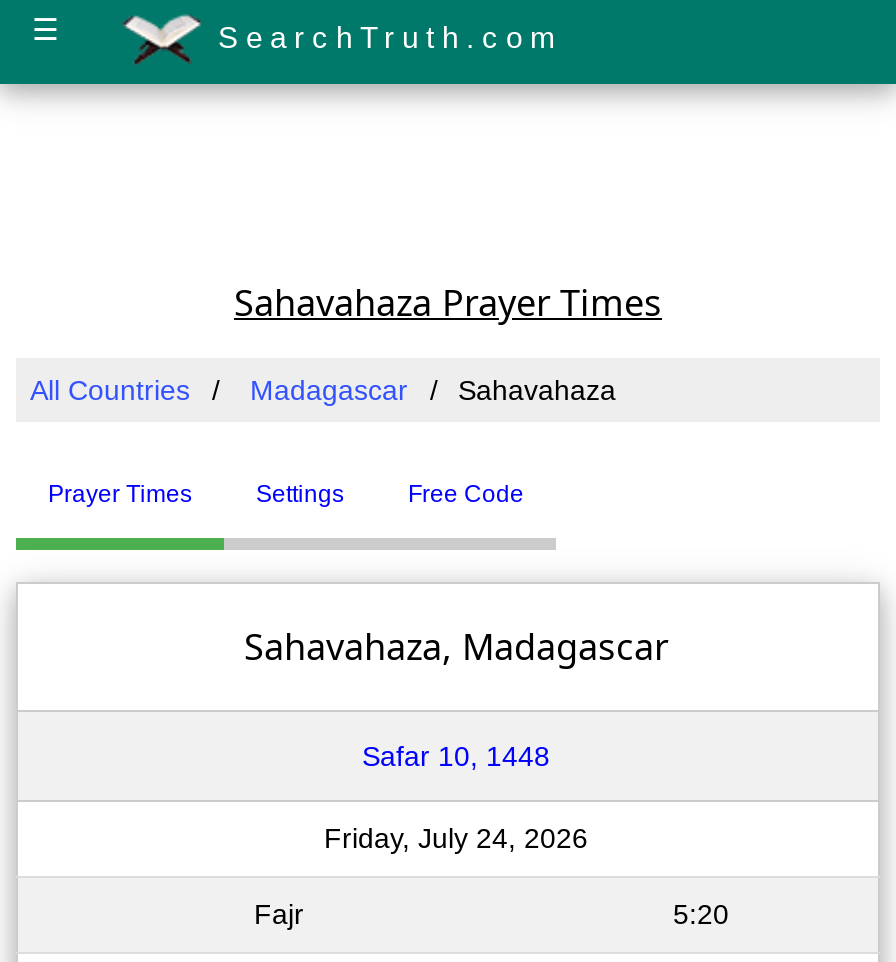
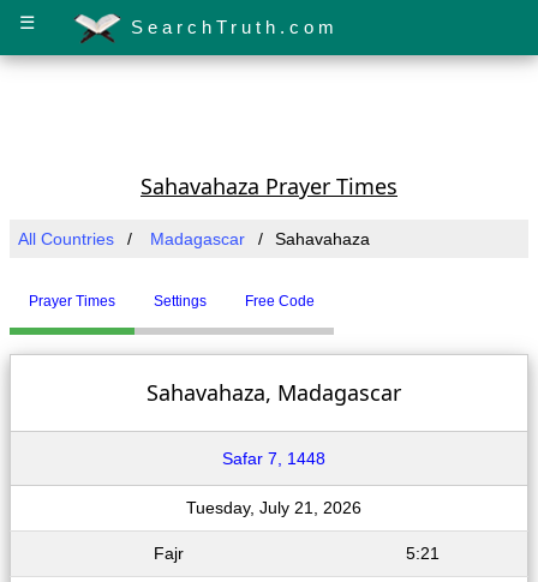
- Safar 10, 1448
+ Safar 7, 1448

- Friday, July 24, 2026
+ Tuesday, July 21, 2026

- 5:20
+ 5:21
